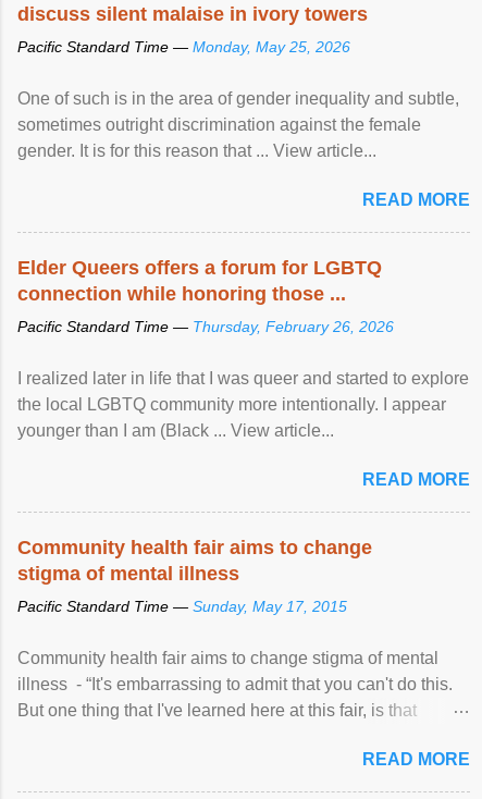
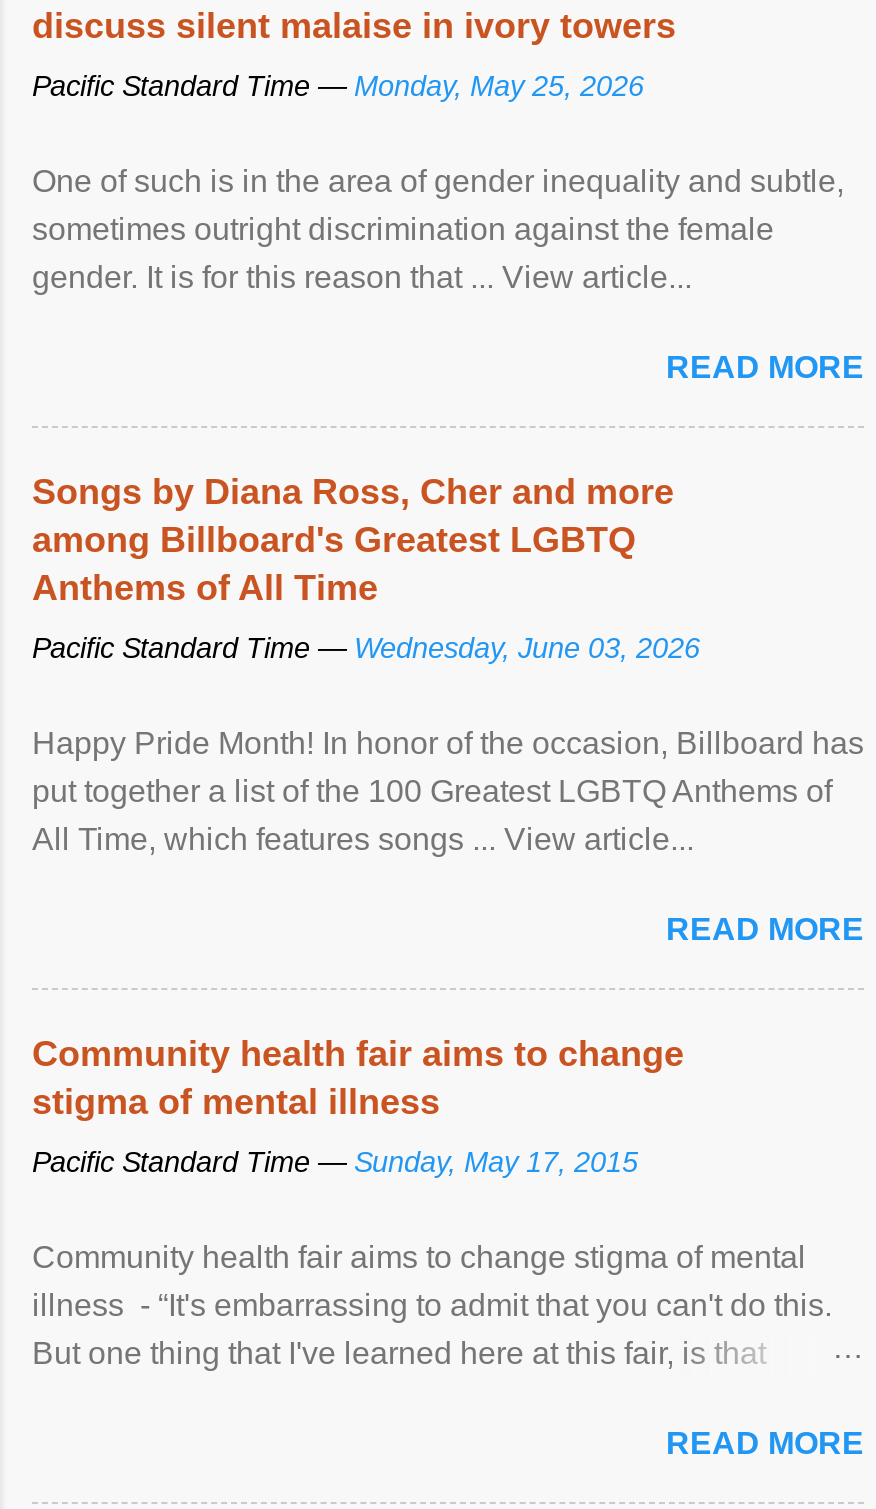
- Elder Queers offers a forum for LGBTQ
- connection while honoring those ...
+ Songs by Diana Ross, Cher and more
+ among Billboard's Greatest LGBTQ
+ Anthems of All Time

- Pacific Standard Time — Thursday, February 26, 2026
+ Pacific Standard Time — Wednesday, June 03, 2026

- I realized later in life that I was queer and started to explore
- the local LGBTQ community more intentionally. I appear
- younger than I am (Black ... View article...
+ Happy Pride Month! In honor of the occasion, Billboard has
+ put together a list of the 100 Greatest LGBTQ Anthems of
+ All Time, which features songs ... View article...
